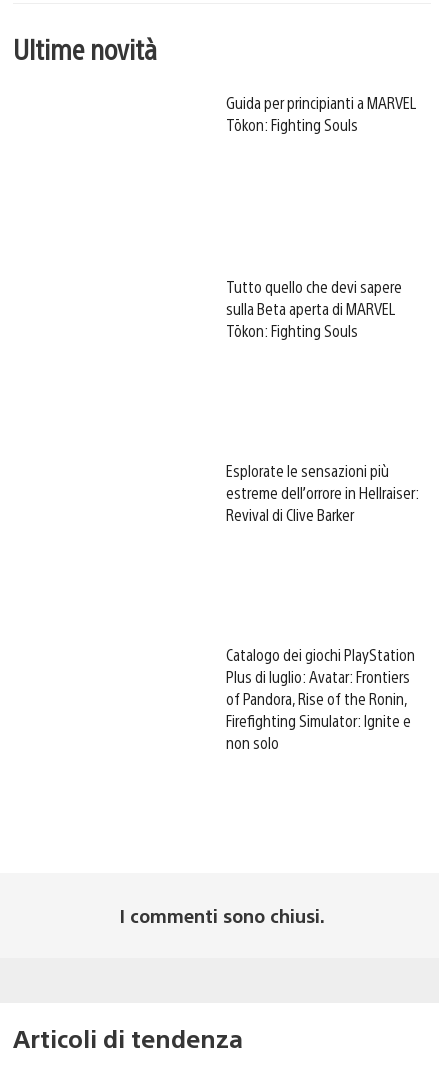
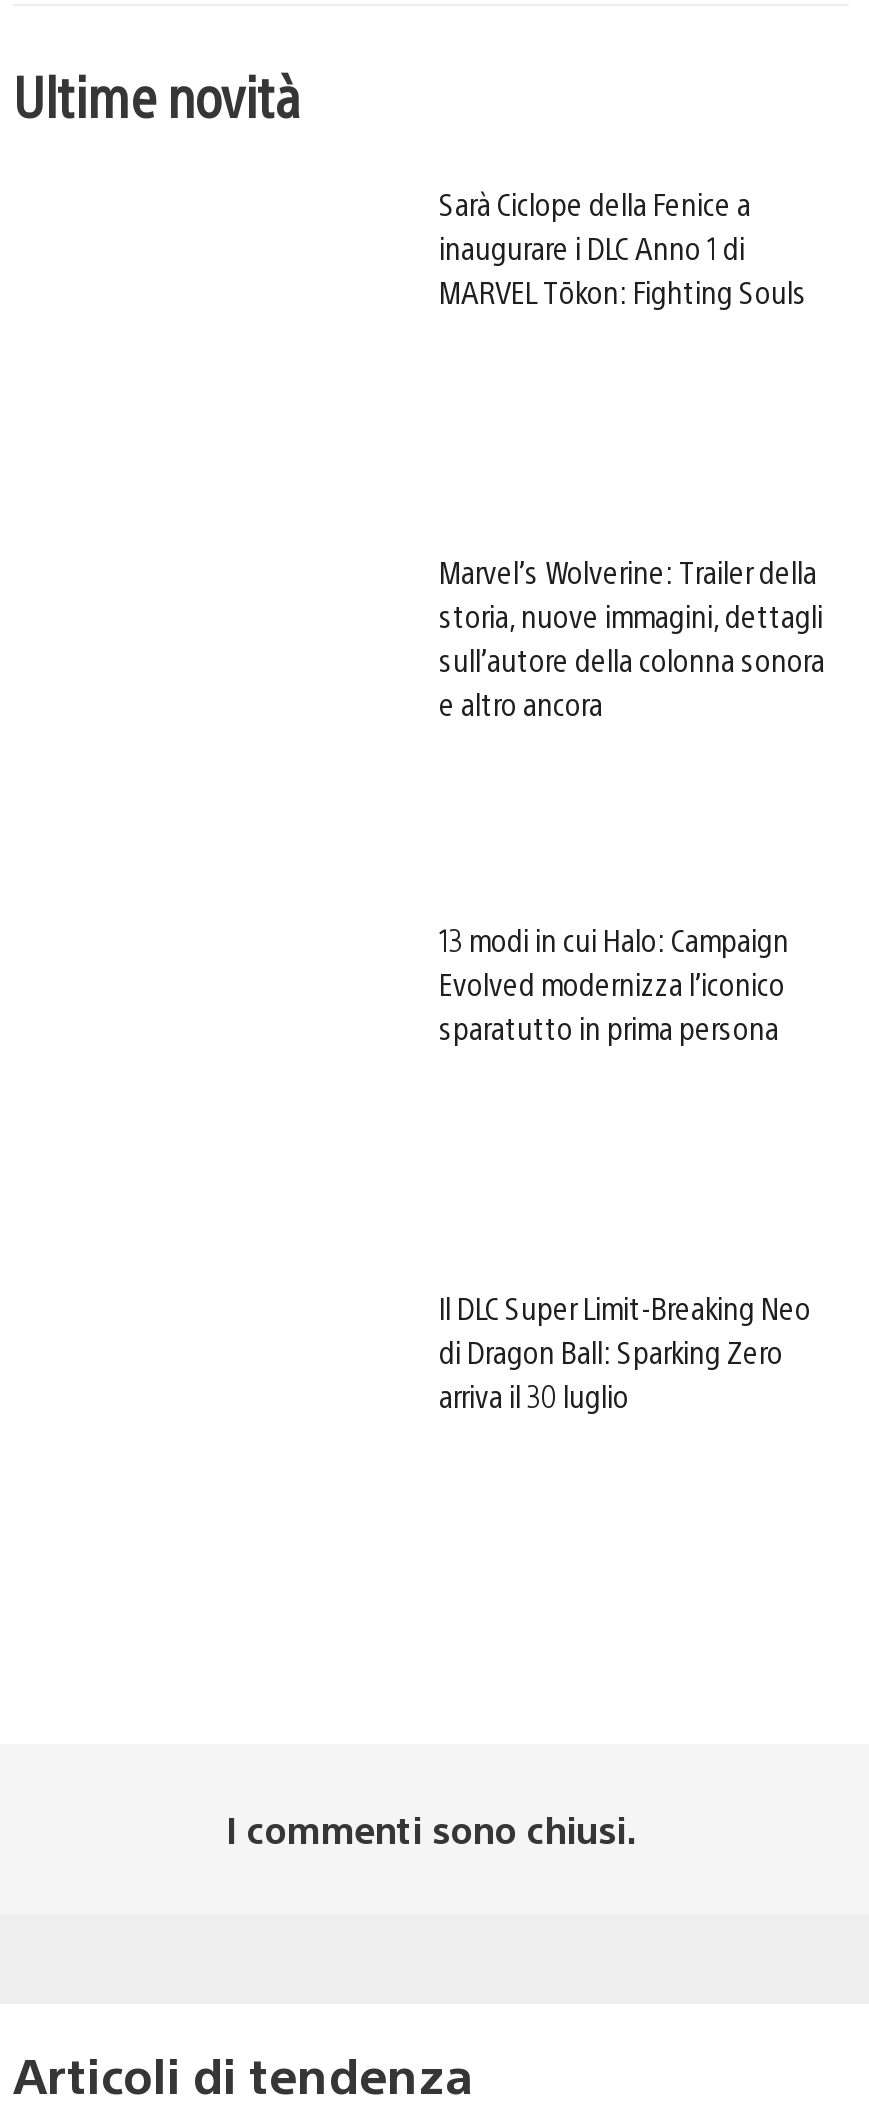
- Guida per principianti a MARVEL
- Tōkon: Fighting Souls
+ Sarà Ciclope della Fenice a
+ inaugurare i DLC Anno 1 di
+ MARVEL Tōkon: Fighting Souls

- Tutto quello che devi sapere
- sulla Beta aperta di MARVEL
- Tōkon: Fighting Souls
+ Marvel’s Wolverine: Trailer della
+ storia, nuove immagini, dettagli
+ sull’autore della colonna sonora
+ e altro ancora

- Esplorate le sensazioni più
- estreme dell’orrore in Hellraiser:
- Revival di Clive Barker
+ 13 modi in cui Halo: Campaign
+ Evolved modernizza l’iconico
+ sparatutto in prima persona

- Catalogo dei giochi PlayStation
- Plus di luglio: Avatar: Frontiers
- of Pandora, Rise of the Ronin,
- Firefighting Simulator: Ignite e
- non solo
+ Il DLC Super Limit-Breaking Neo
+ di Dragon Ball: Sparking Zero
+ arriva il 30 luglio
